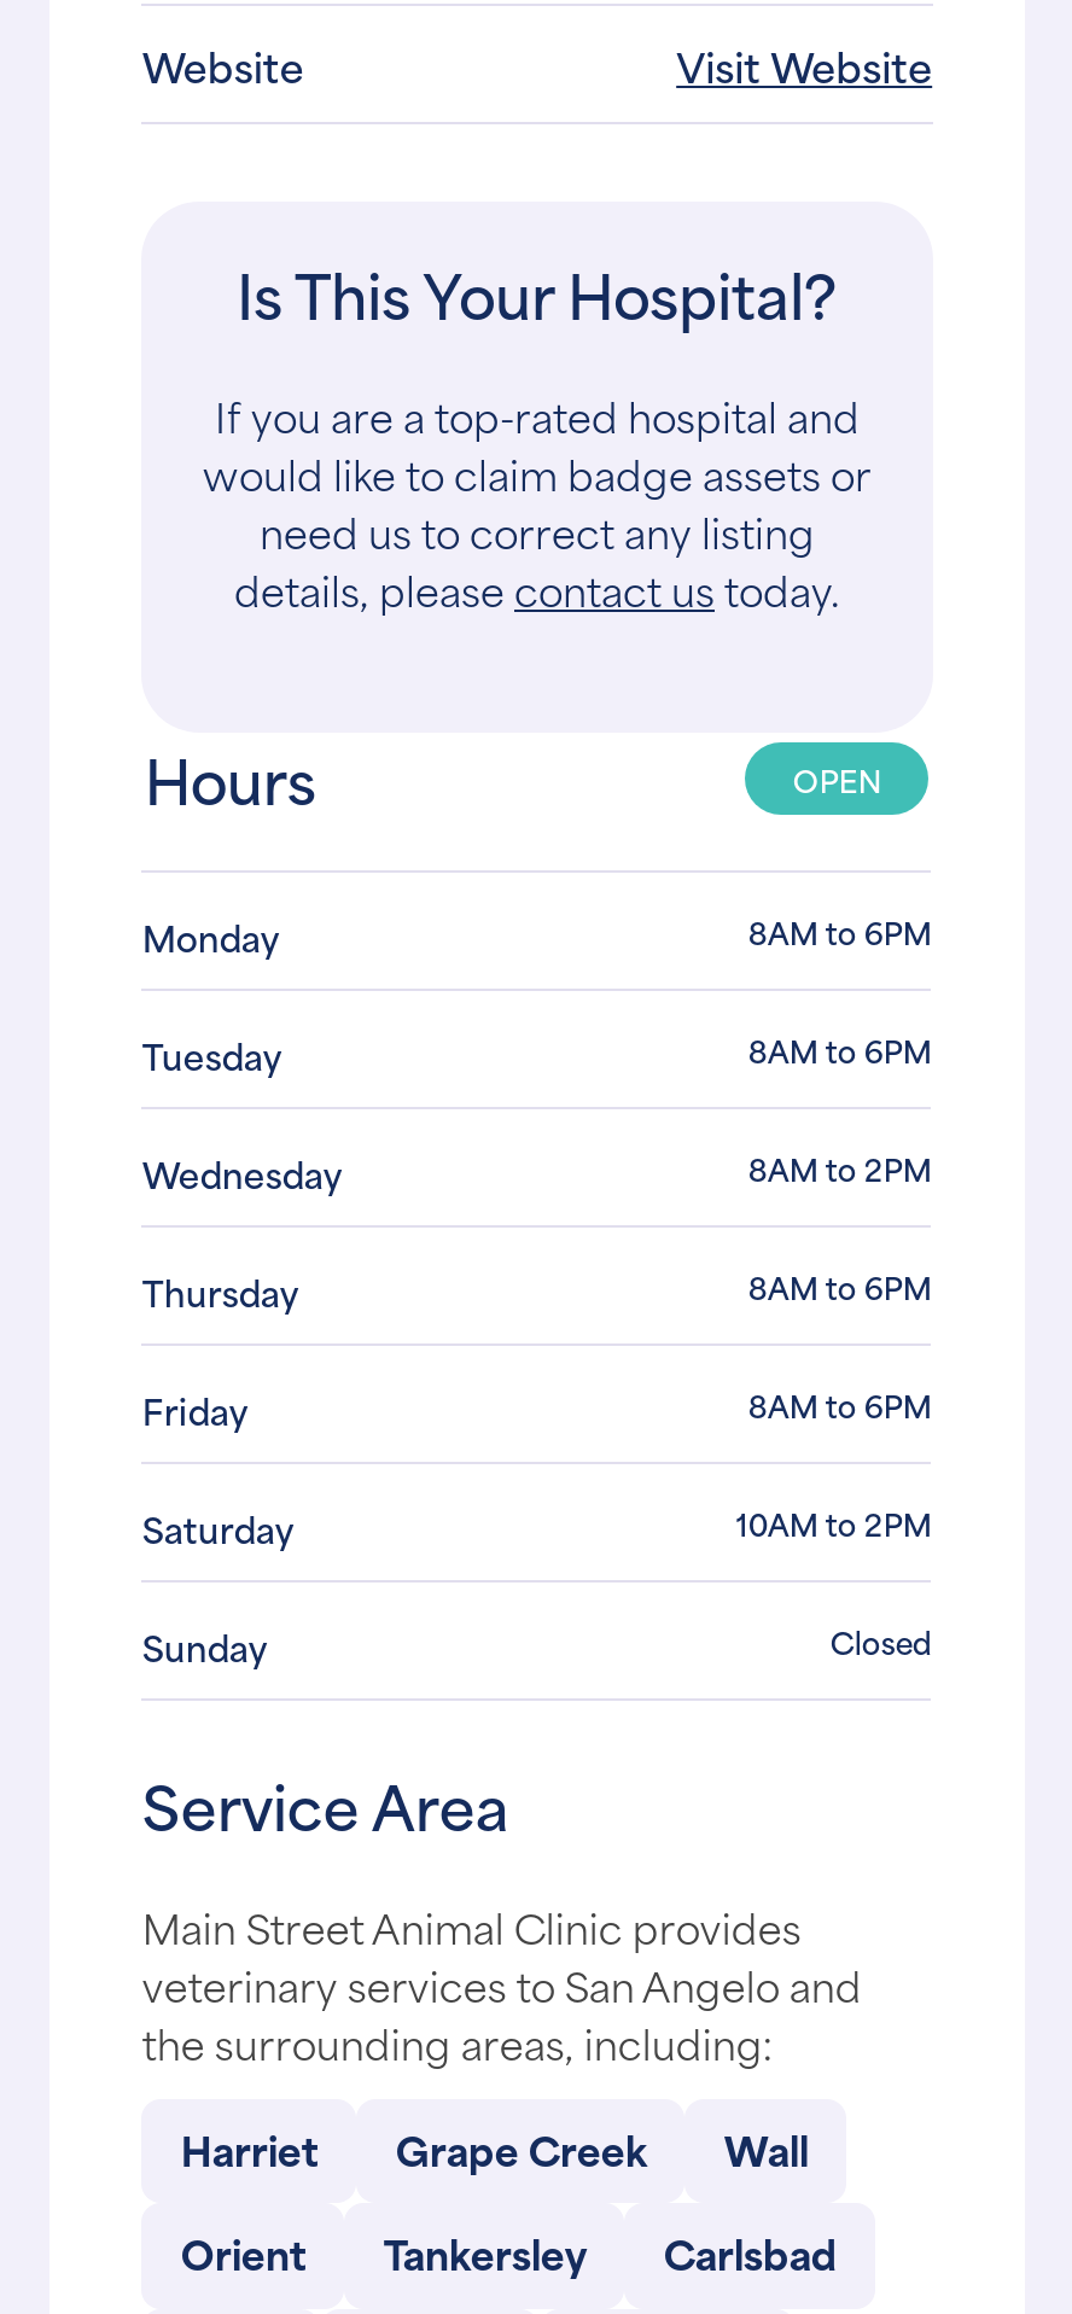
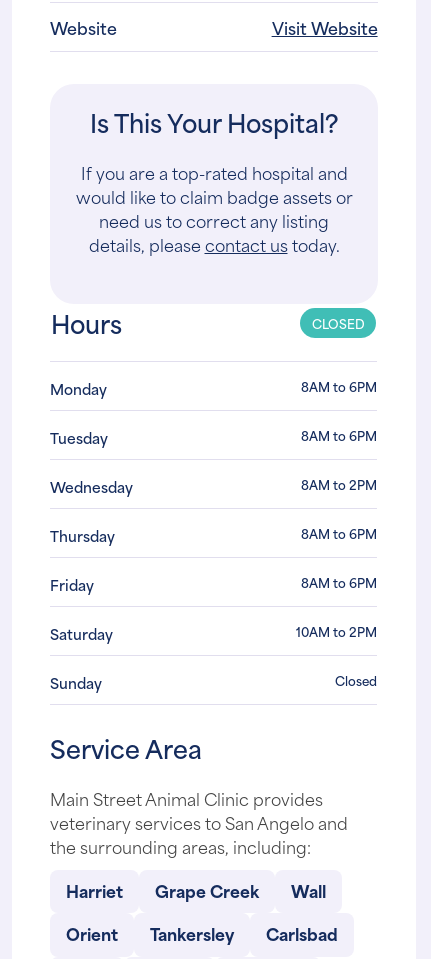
- OPEN
+ CLOSED
